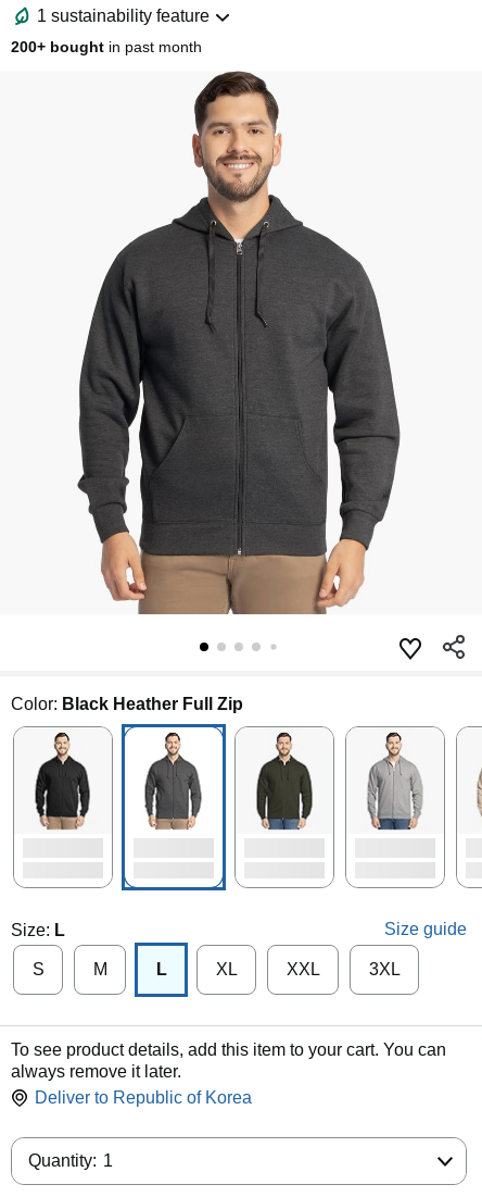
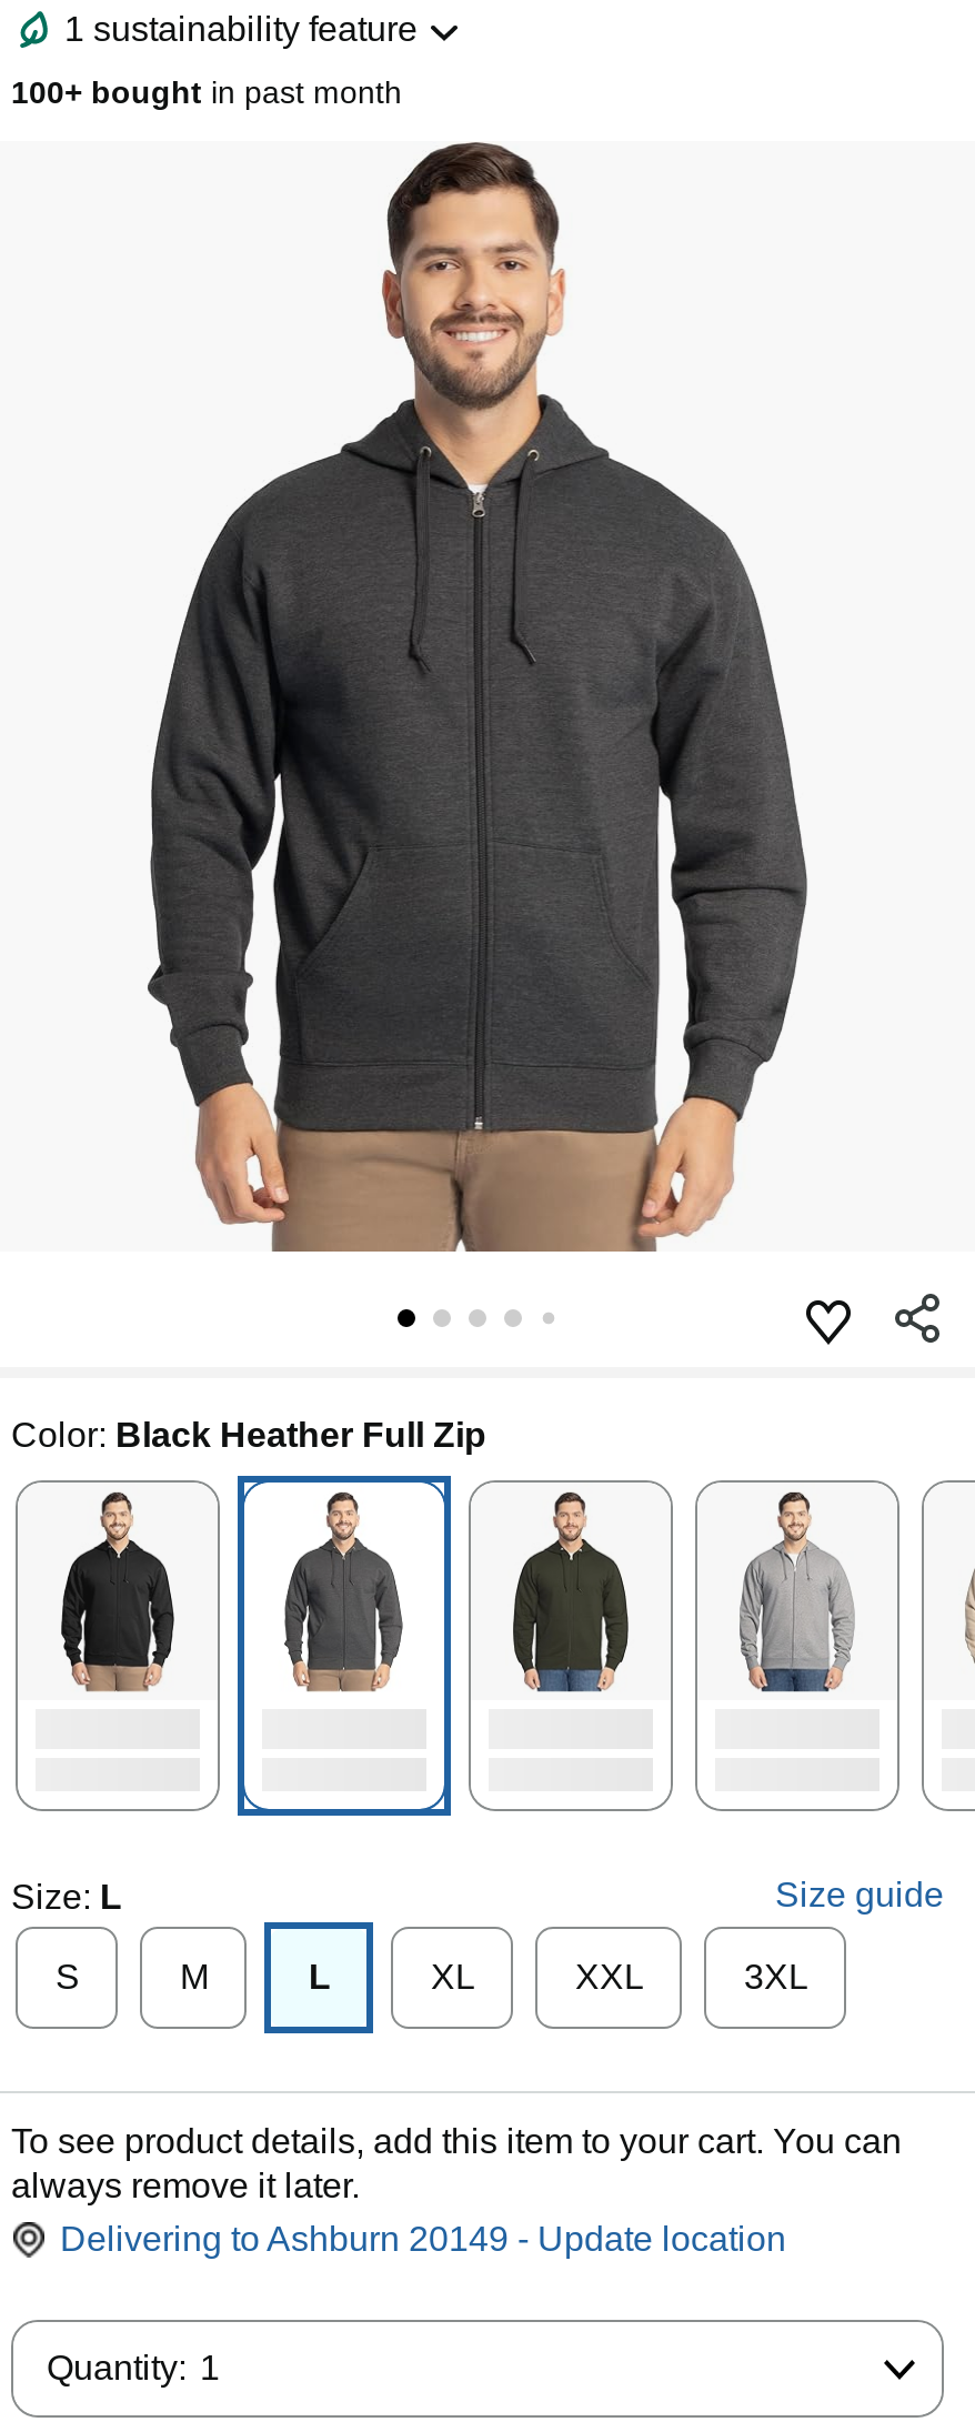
- 200+ bought in past month
+ 100+ bought in past month

- Deliver to Republic of Korea
+ Delivering to Ashburn 20149 - Update location
